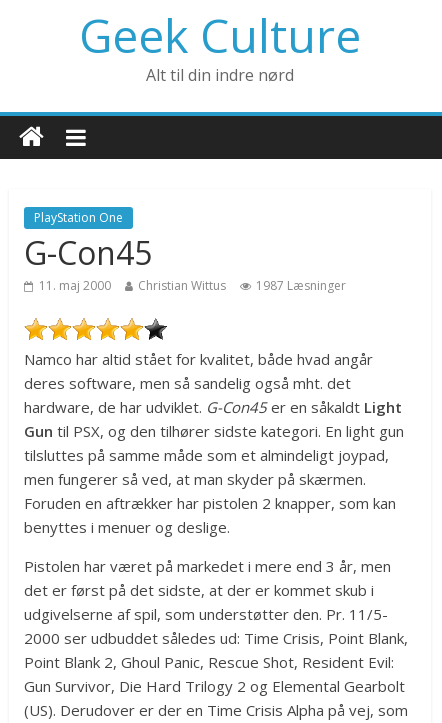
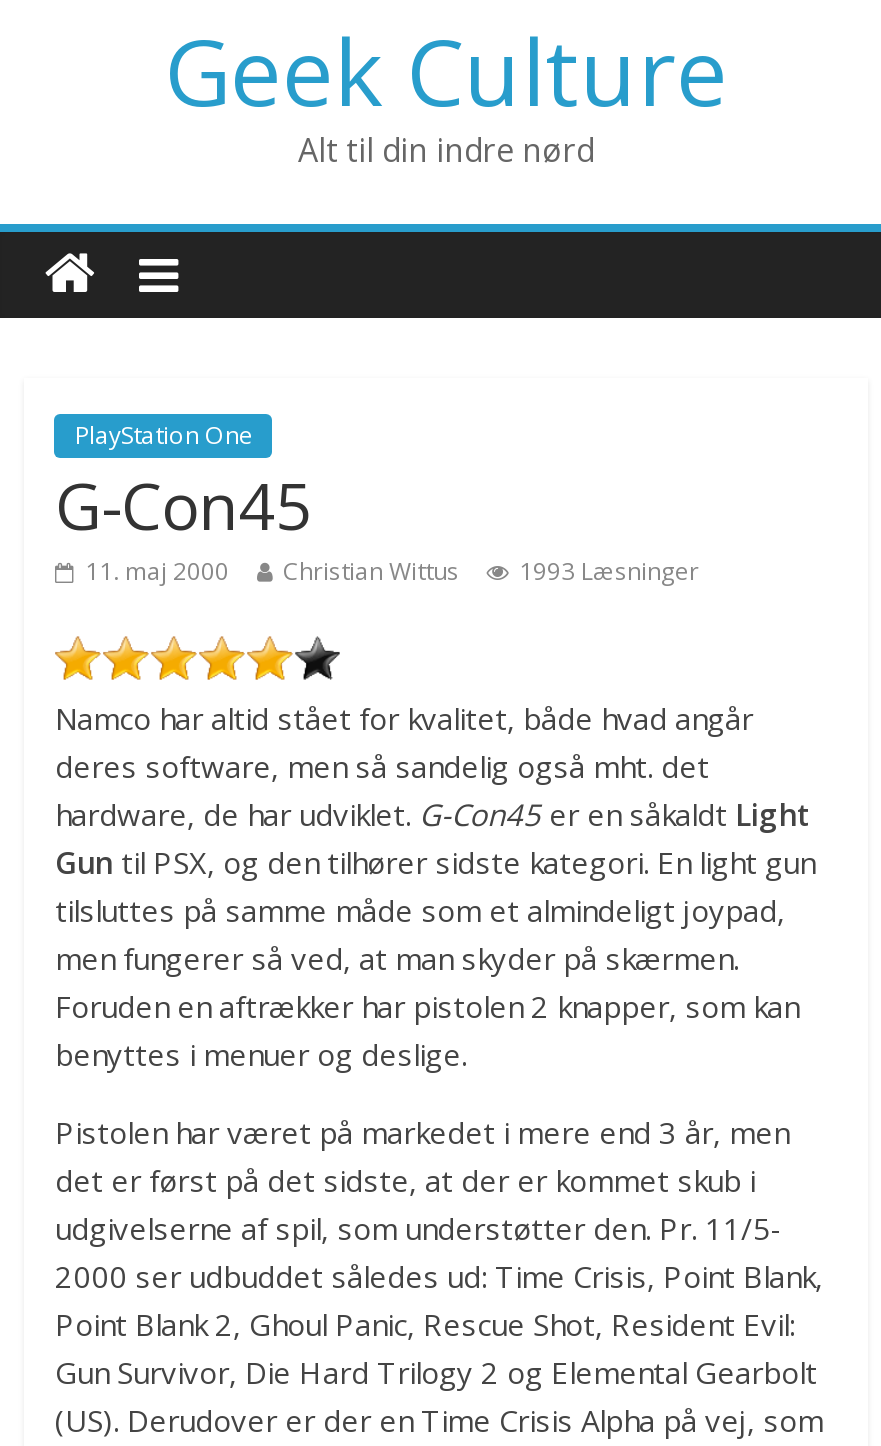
- 11. maj 2000 Christian Wittus 1987 Læsninger
+ 11. maj 2000 Christian Wittus 1993 Læsninger
